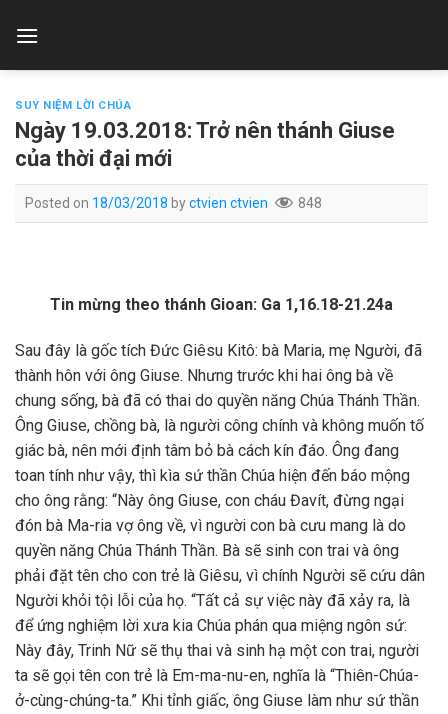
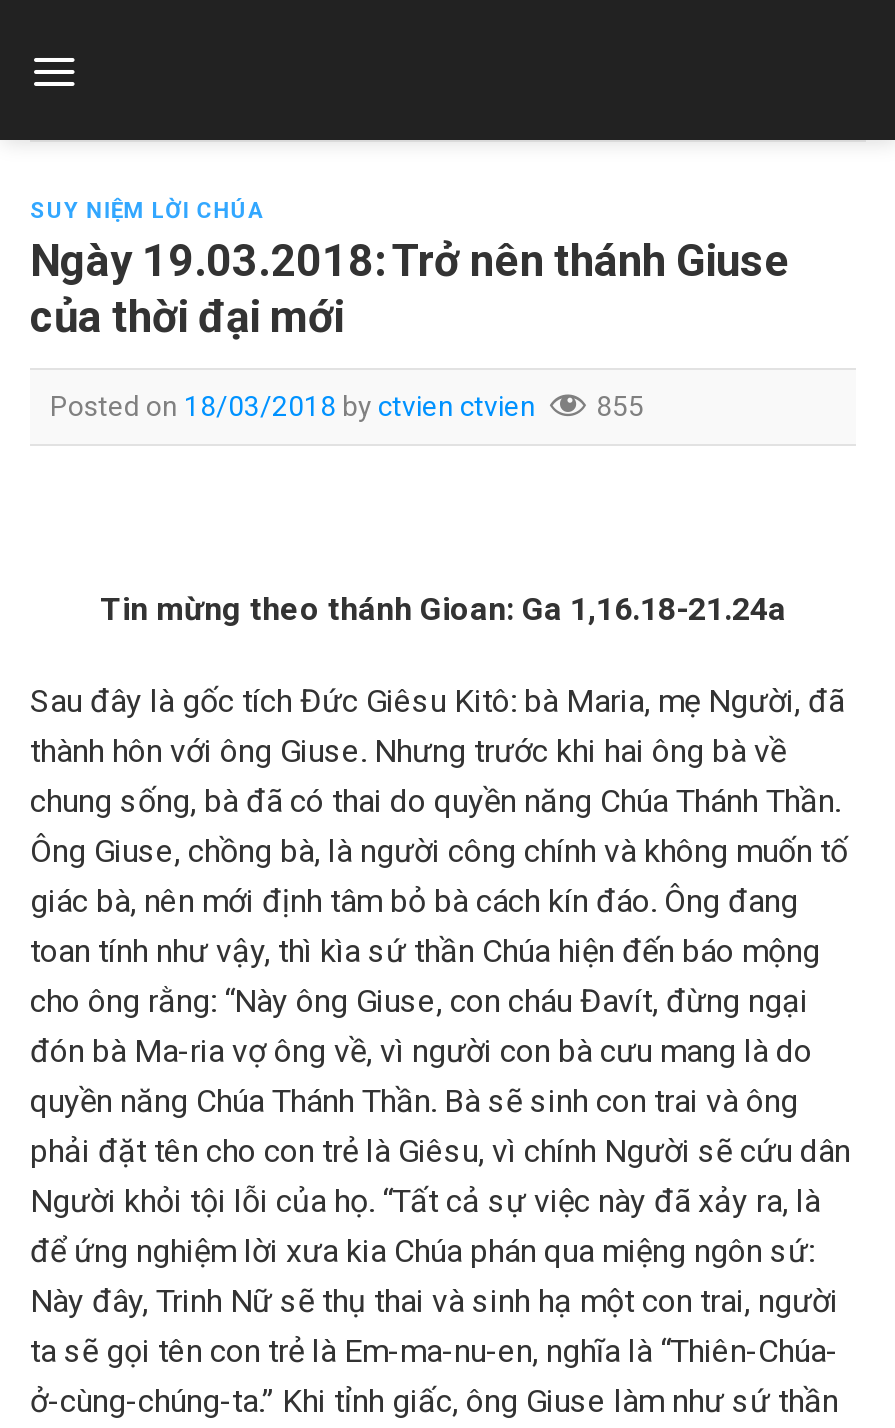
- Posted on 18/03/2018 by ctvien ctvien 848
+ Posted on 18/03/2018 by ctvien ctvien 855
